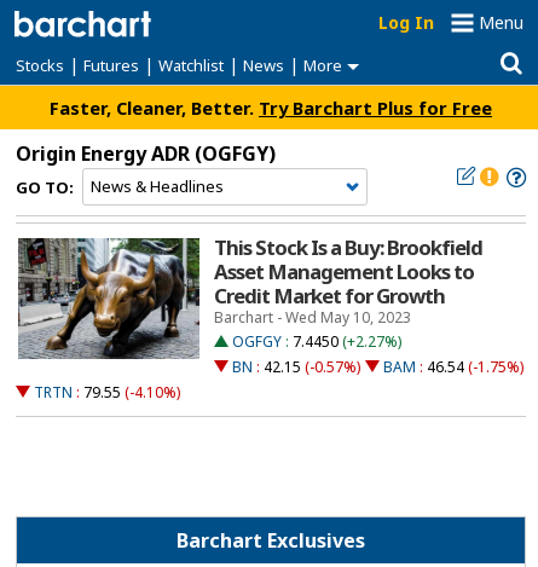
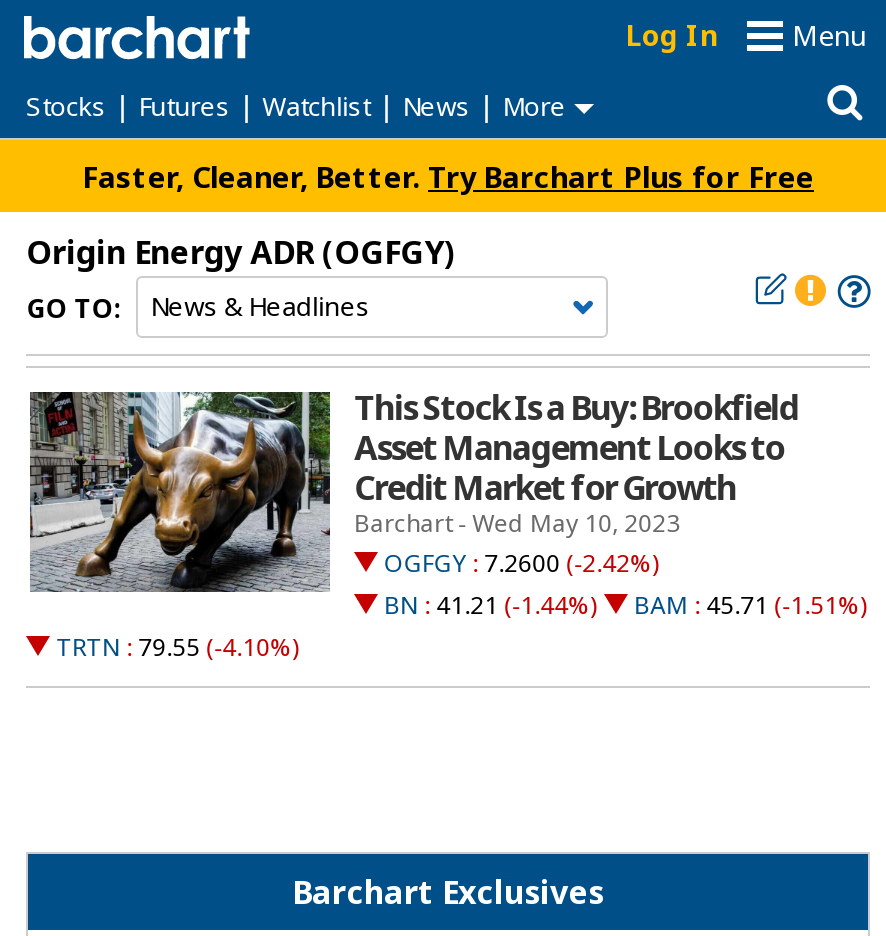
- OGFGY : 7.4450 (+2.27%)
+ OGFGY : 7.2600 (-2.42%)

- BN : 42.15 (-0.57%)
+ BN : 41.21 (-1.44%)

- BAM : 46.54 (-1.75%)
+ BAM : 45.71 (-1.51%)
